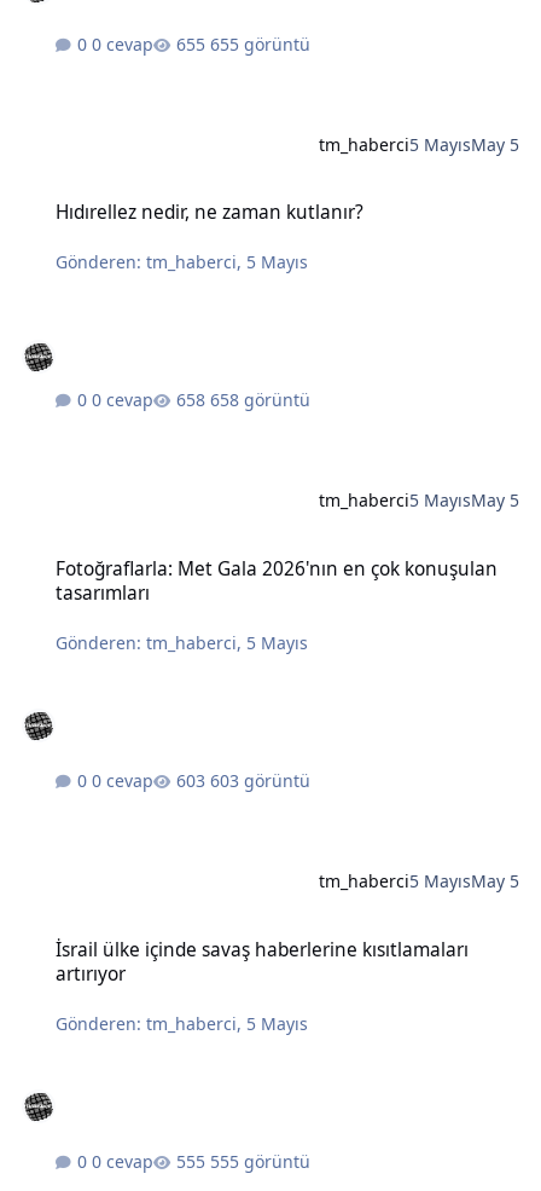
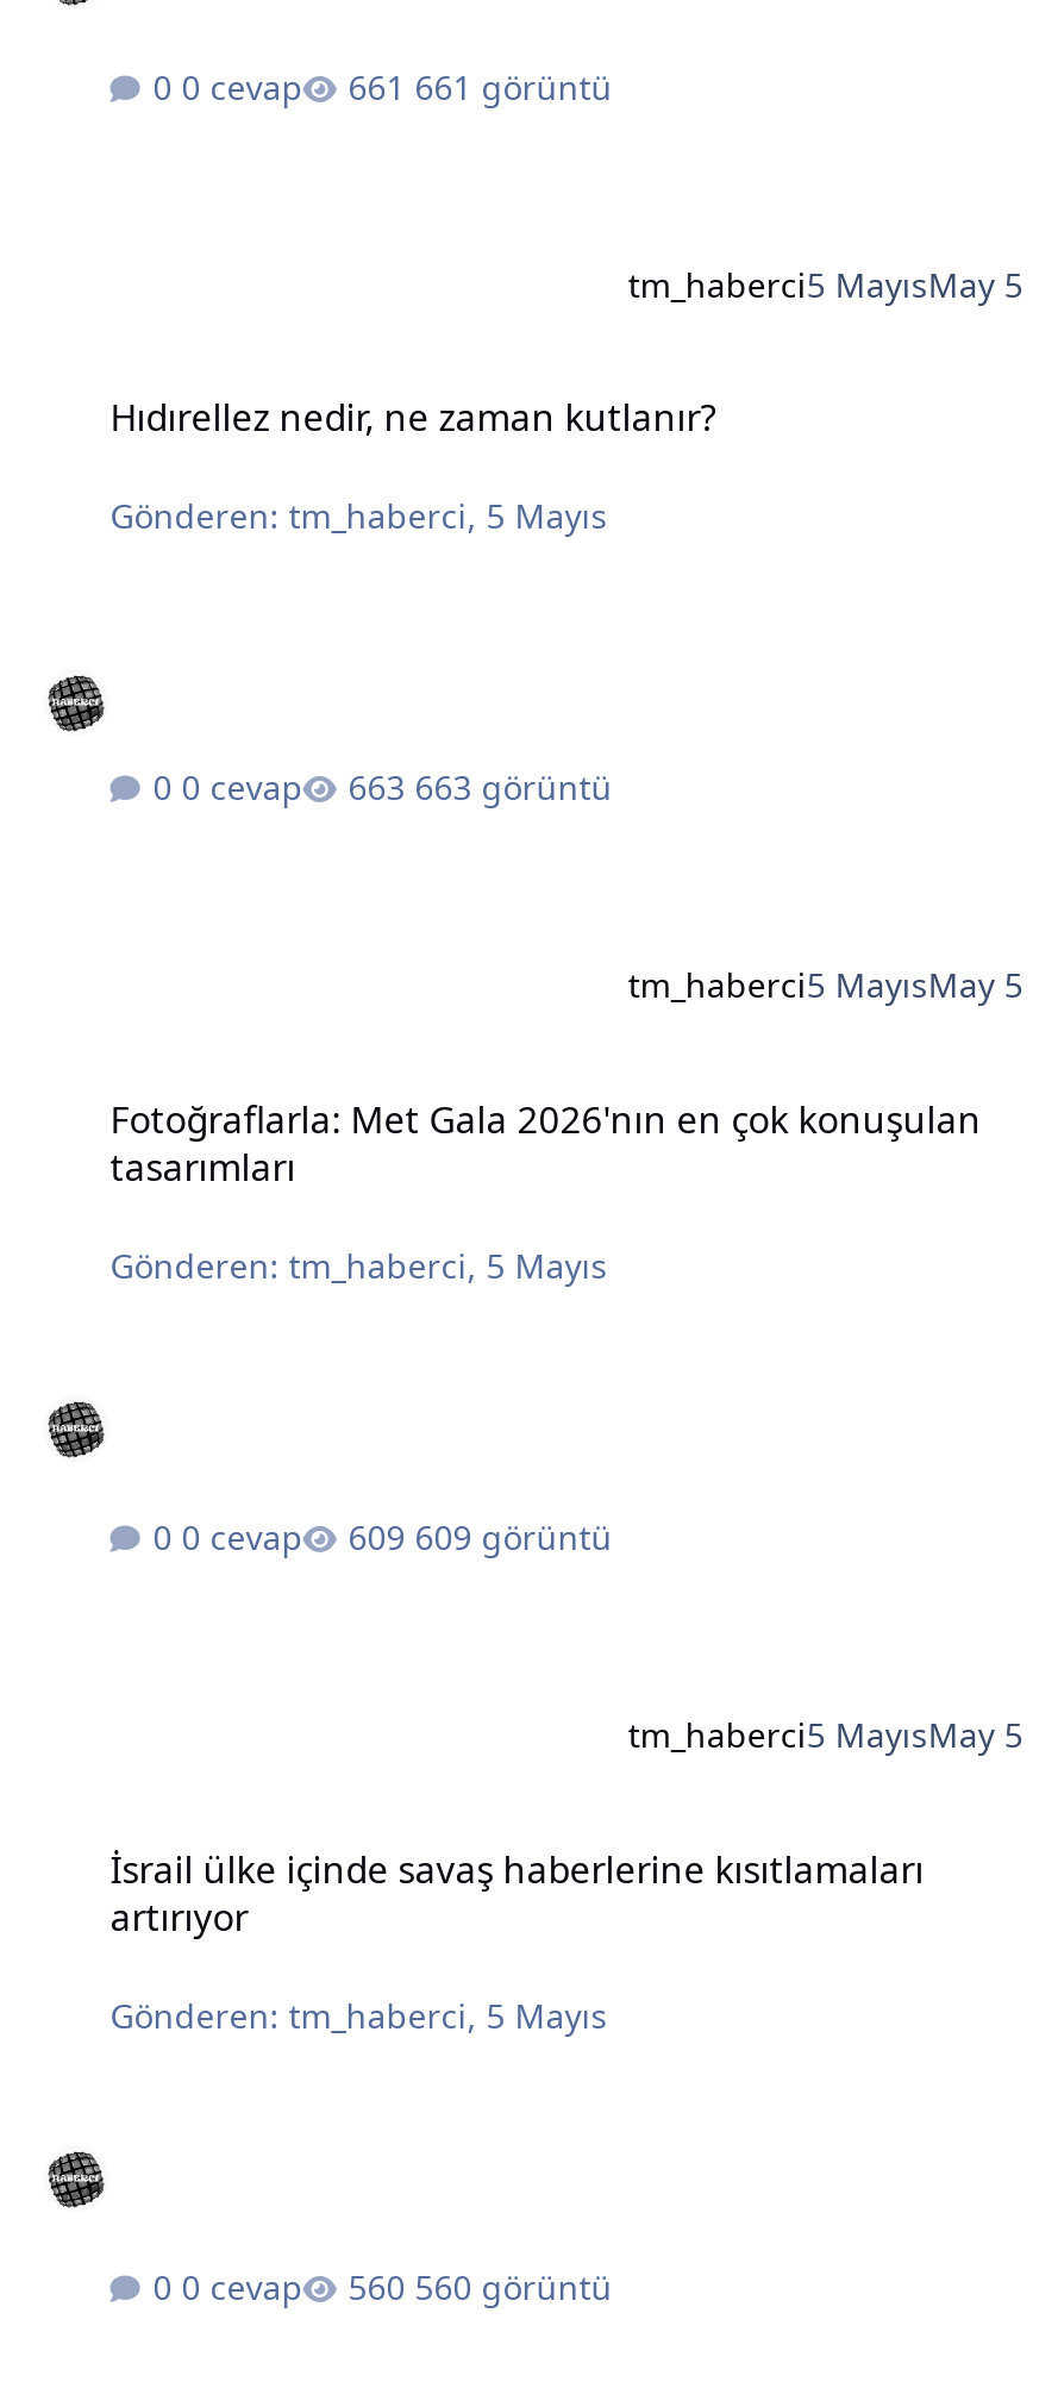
- 655 görüntü
+ 661 görüntü

- 658 görüntü
+ 663 görüntü

- 603 görüntü
+ 609 görüntü

- 555 görüntü
+ 560 görüntü
